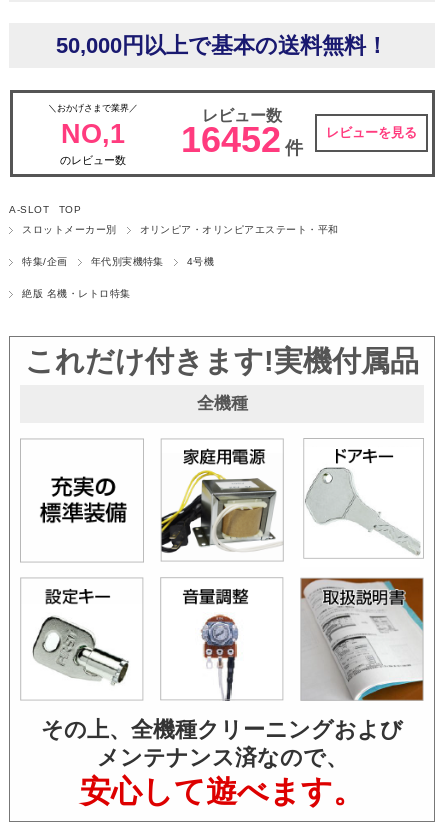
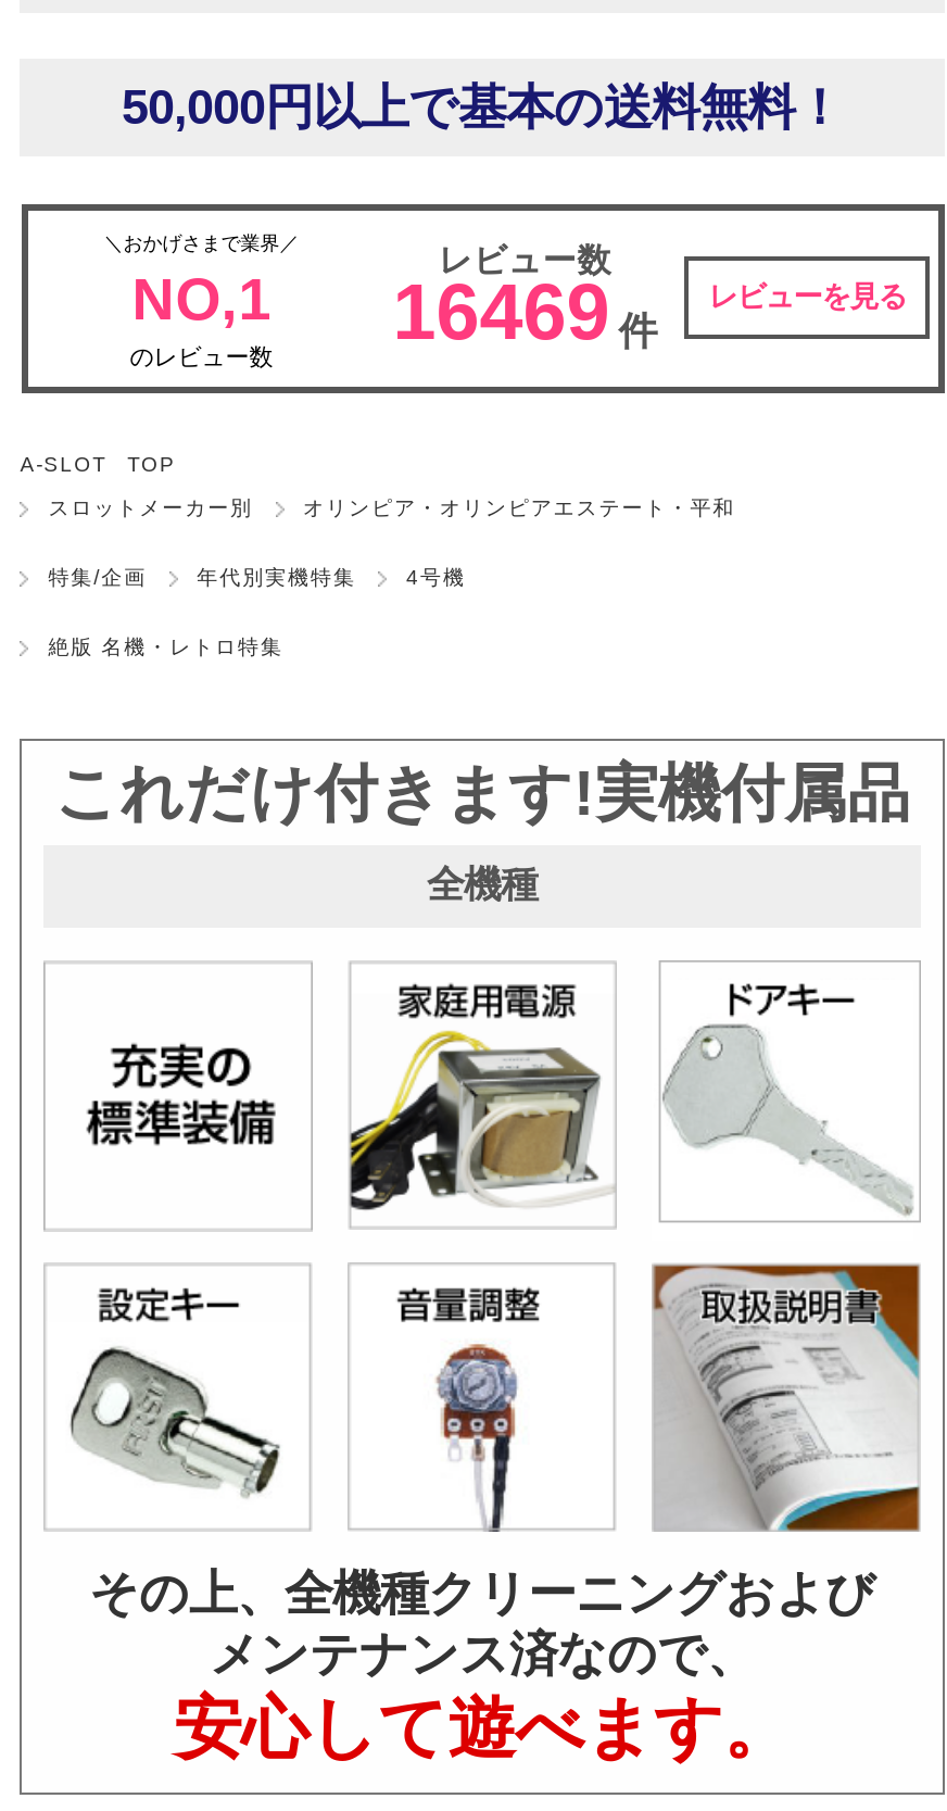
- NO,1 16452 件 レビューを見る
+ NO,1 16469 件 レビューを見る
